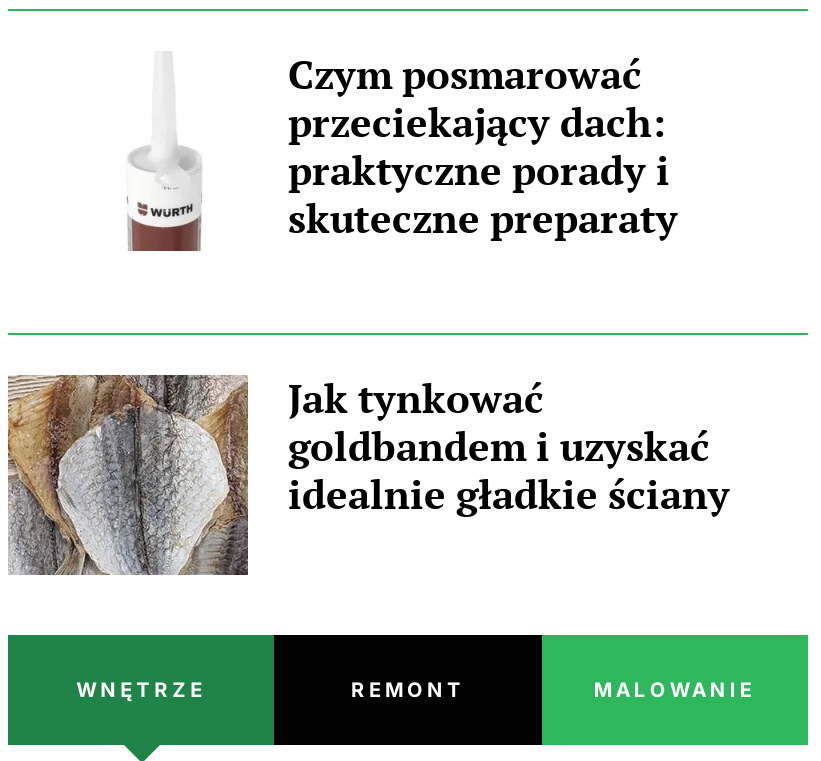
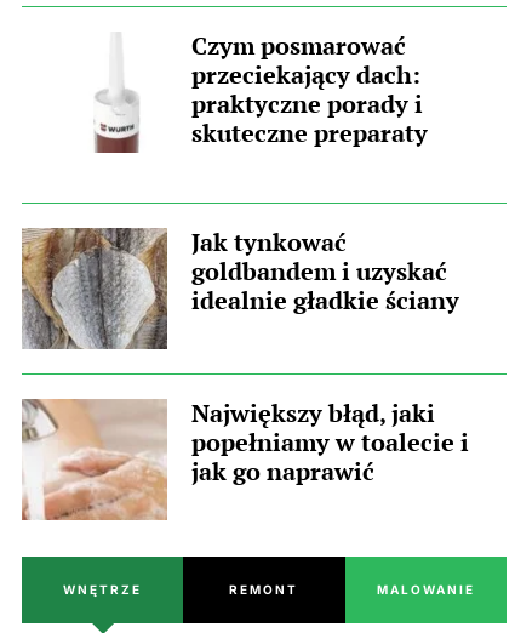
+ [image]
+ Największy błąd, jaki
+ popełniamy w toalecie i
+ jak go naprawić
